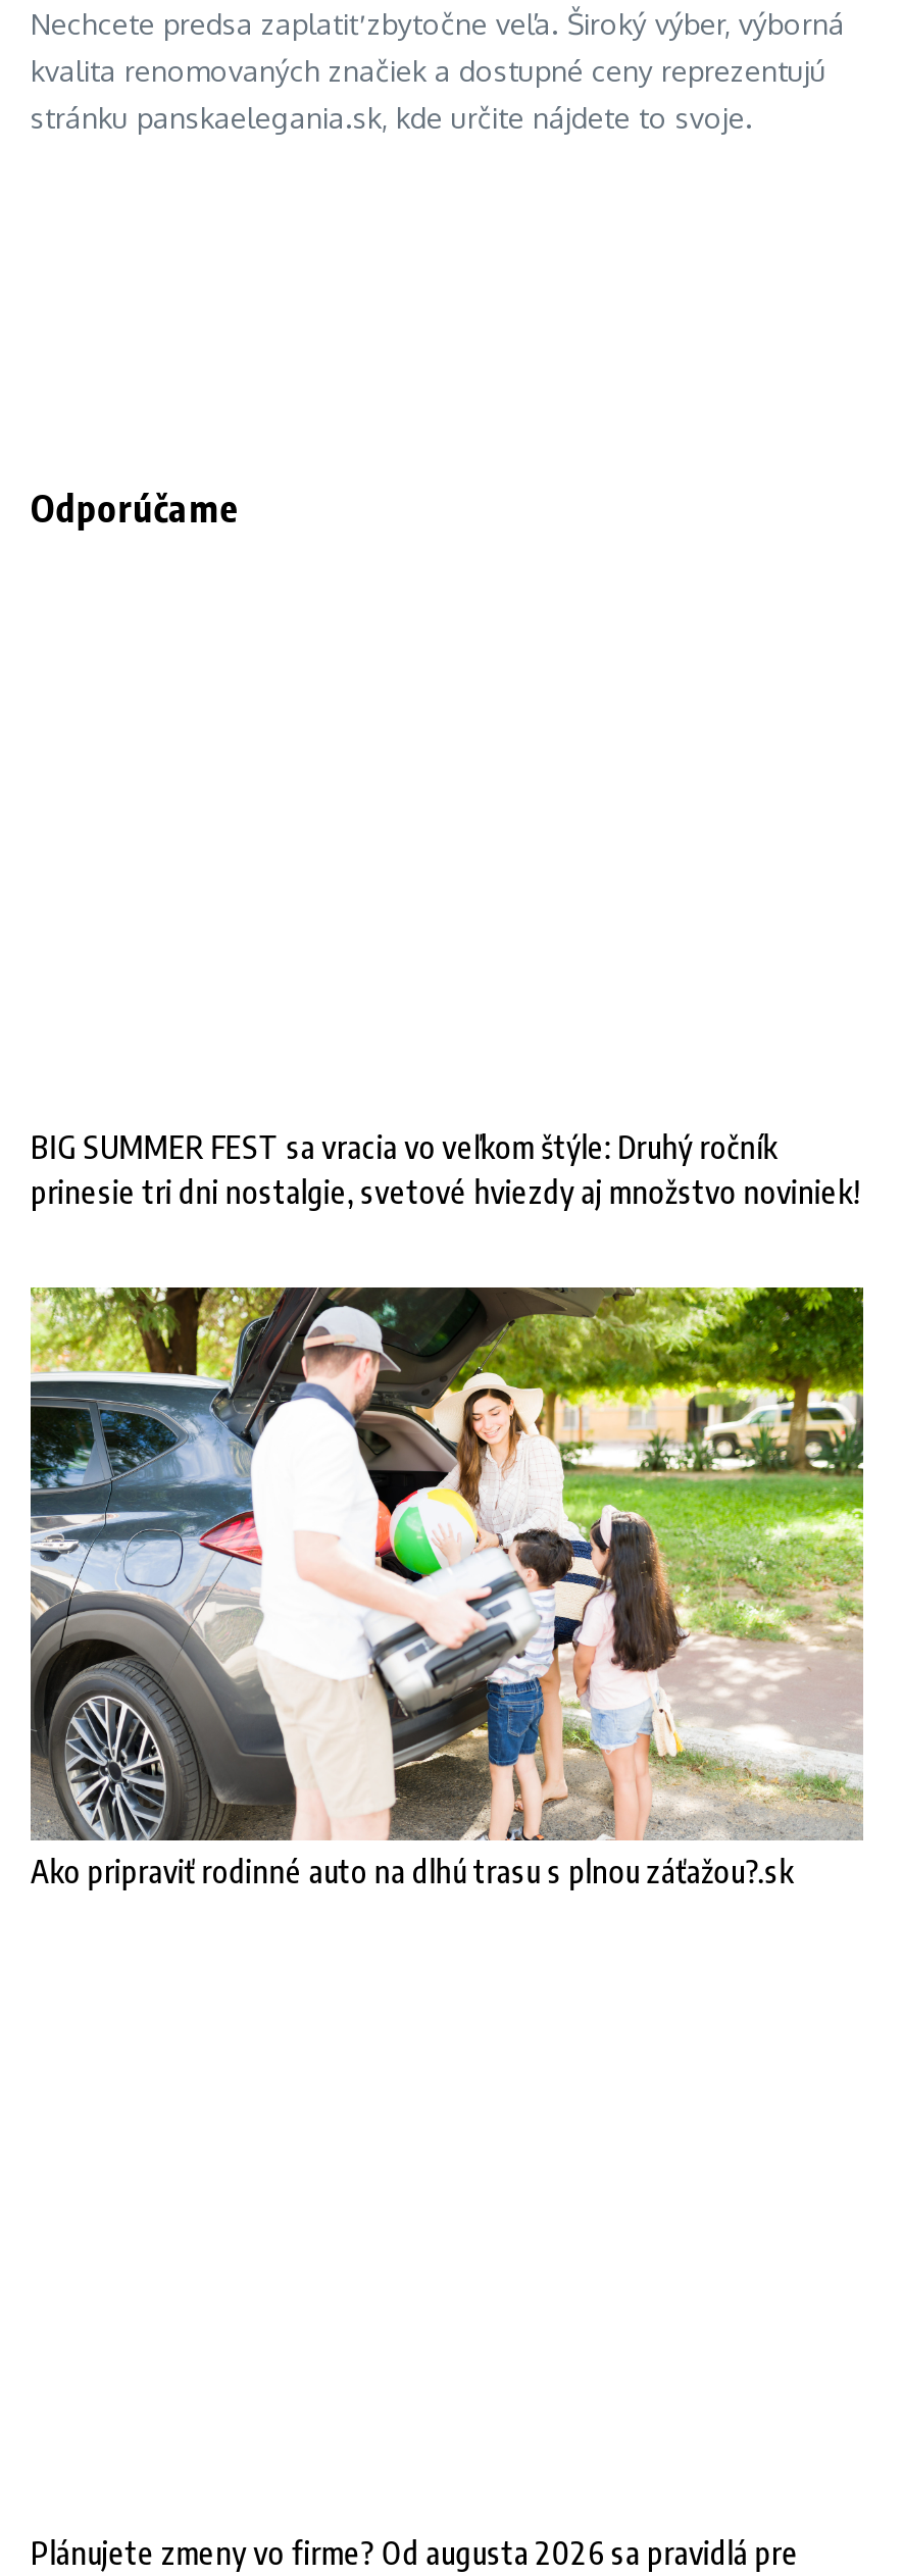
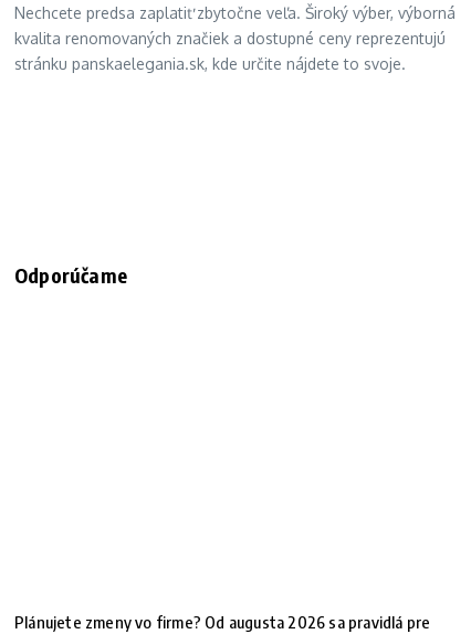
- BIG SUMMER FEST sa vracia vo veľkom štýle: Druhý ročník
- prinesie tri dni nostalgie, svetové hviezdy aj množstvo noviniek!

- [image]
- Ako pripraviť rodinné auto na dlhú trasu s plnou záťažou?.sk
